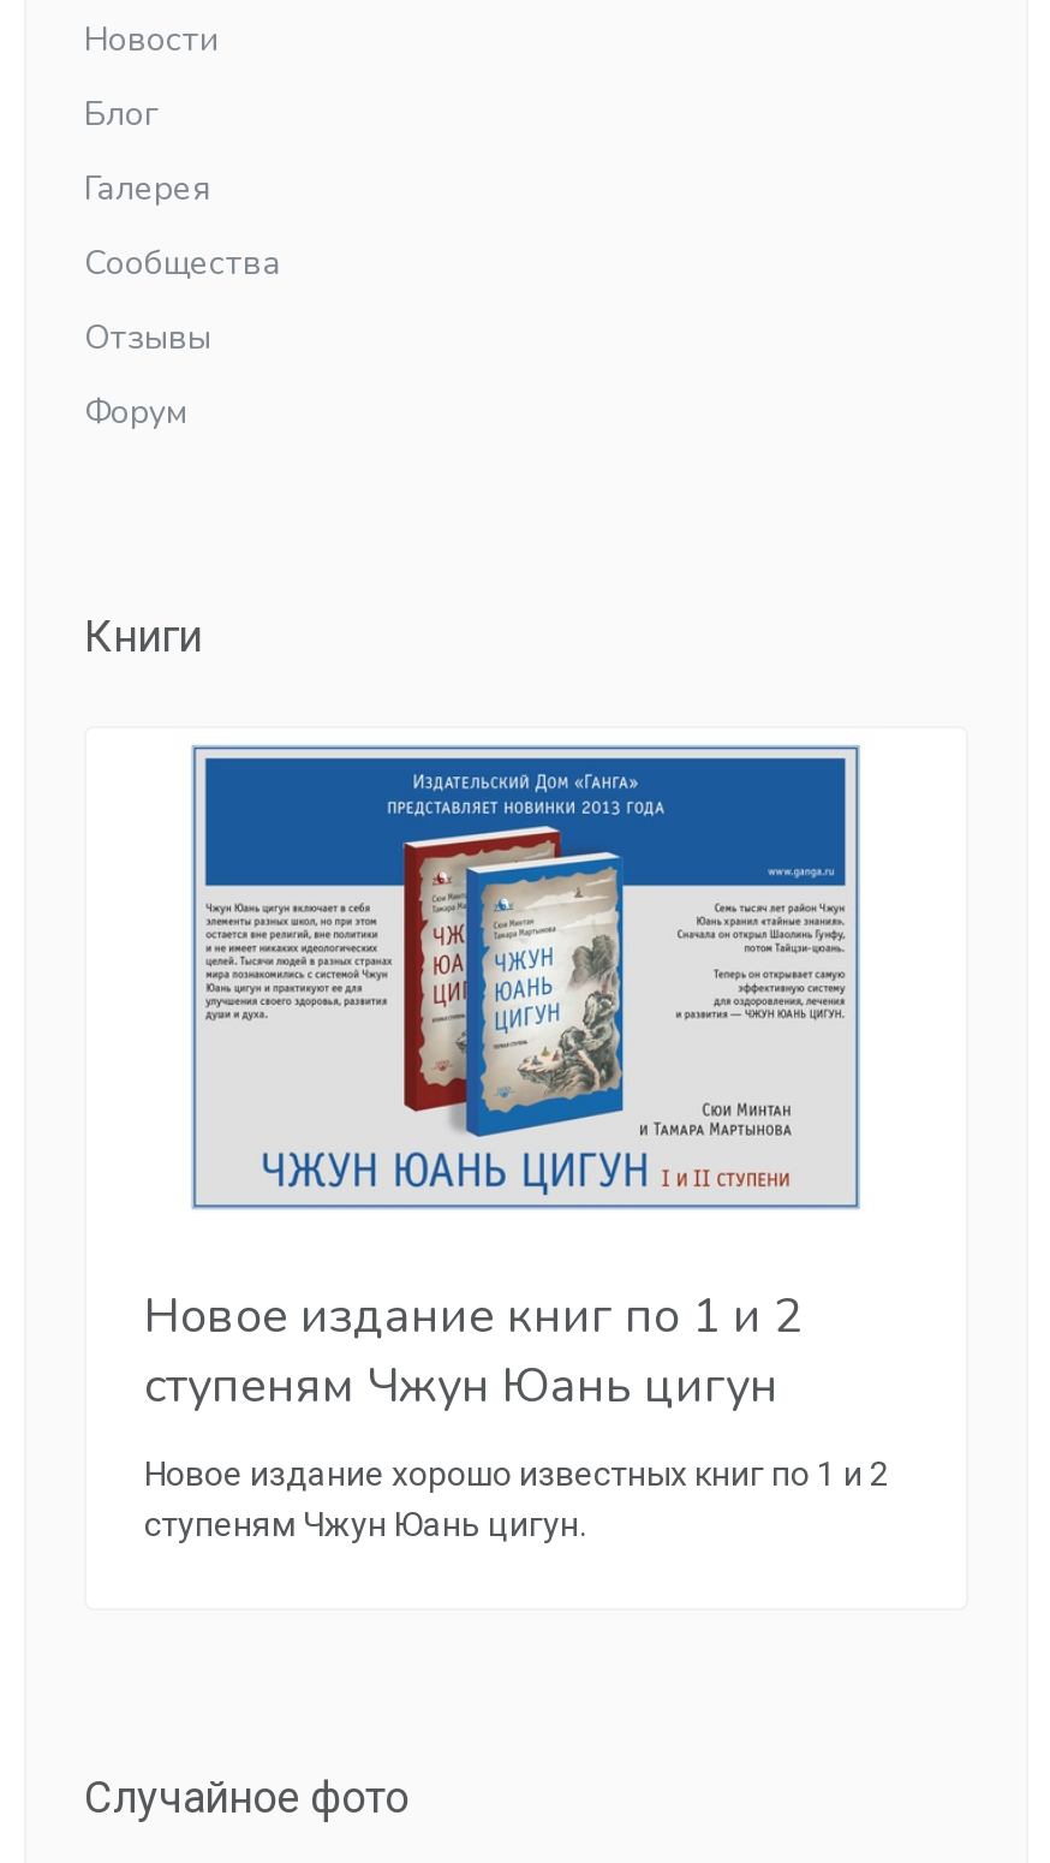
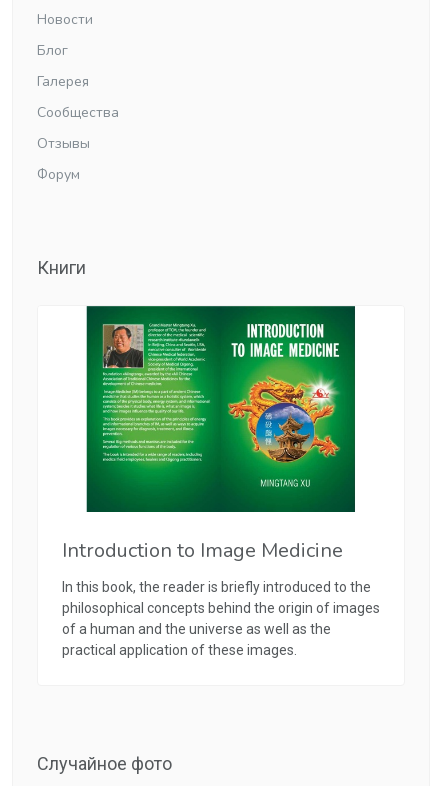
- [image]
- Новое издание книг по 1 и 2
- ступеням Чжун Юань цигун
+ [image]
+ Introduction to Image Medicine

- Новое издание хорошо известных книг по 1 и 2
- ступеням Чжун Юань цигун.
+ In this book, the reader is briefly introduced to the
+ philosophical concepts behind the origin of images
+ of a human and the universe as well as the
+ practical application of these images.
